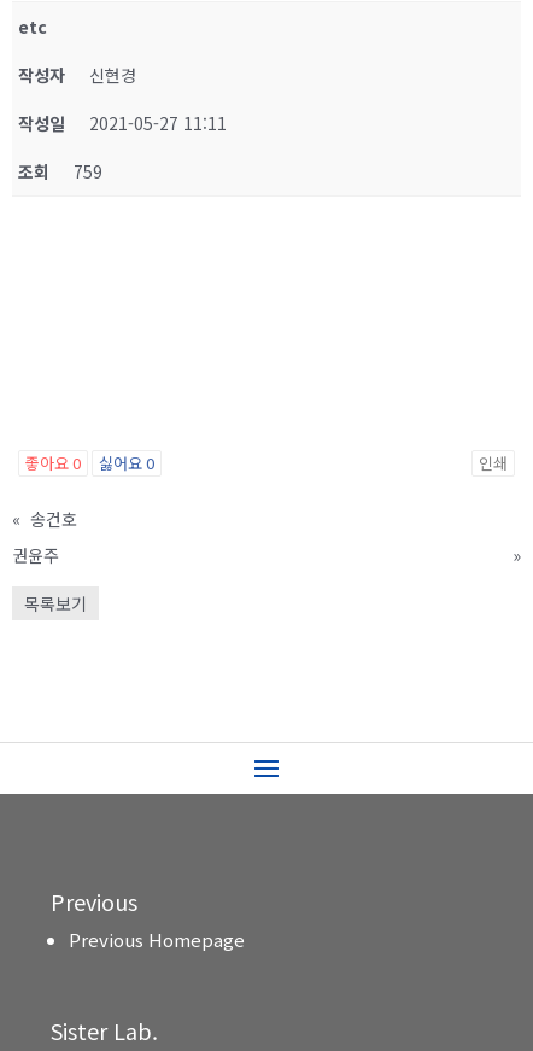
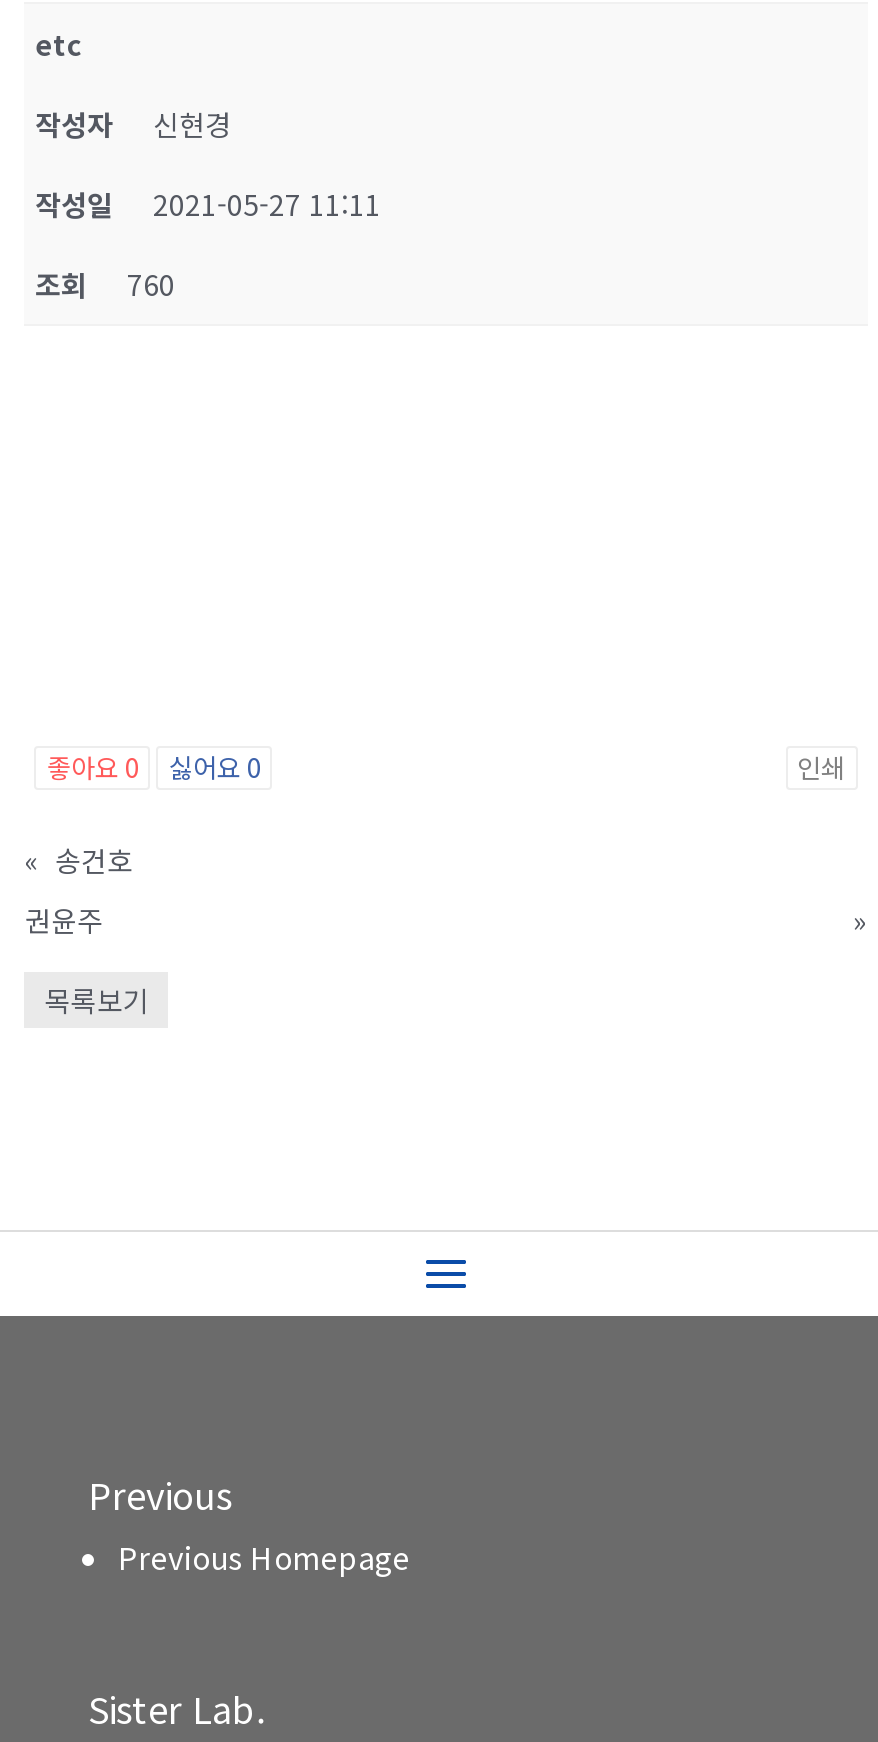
- 조회 759
+ 조회 760
